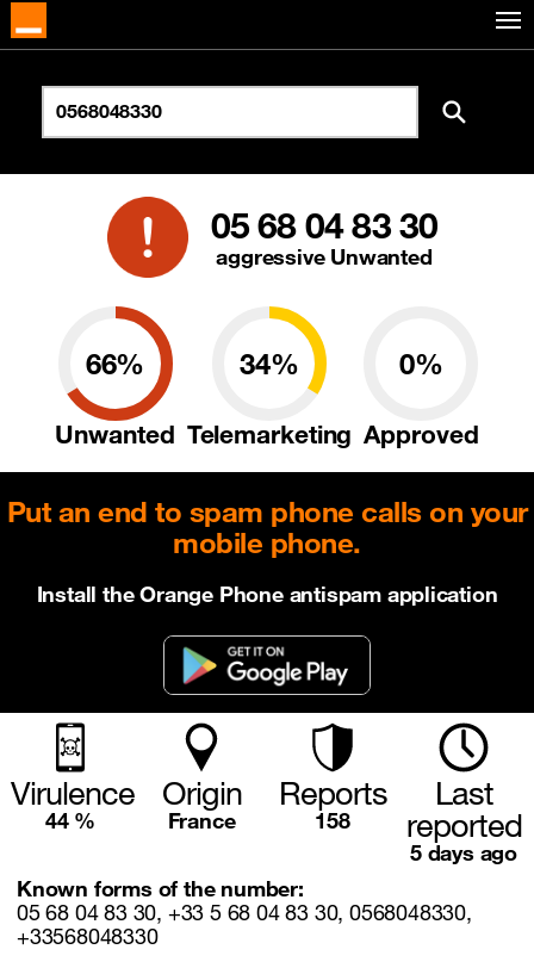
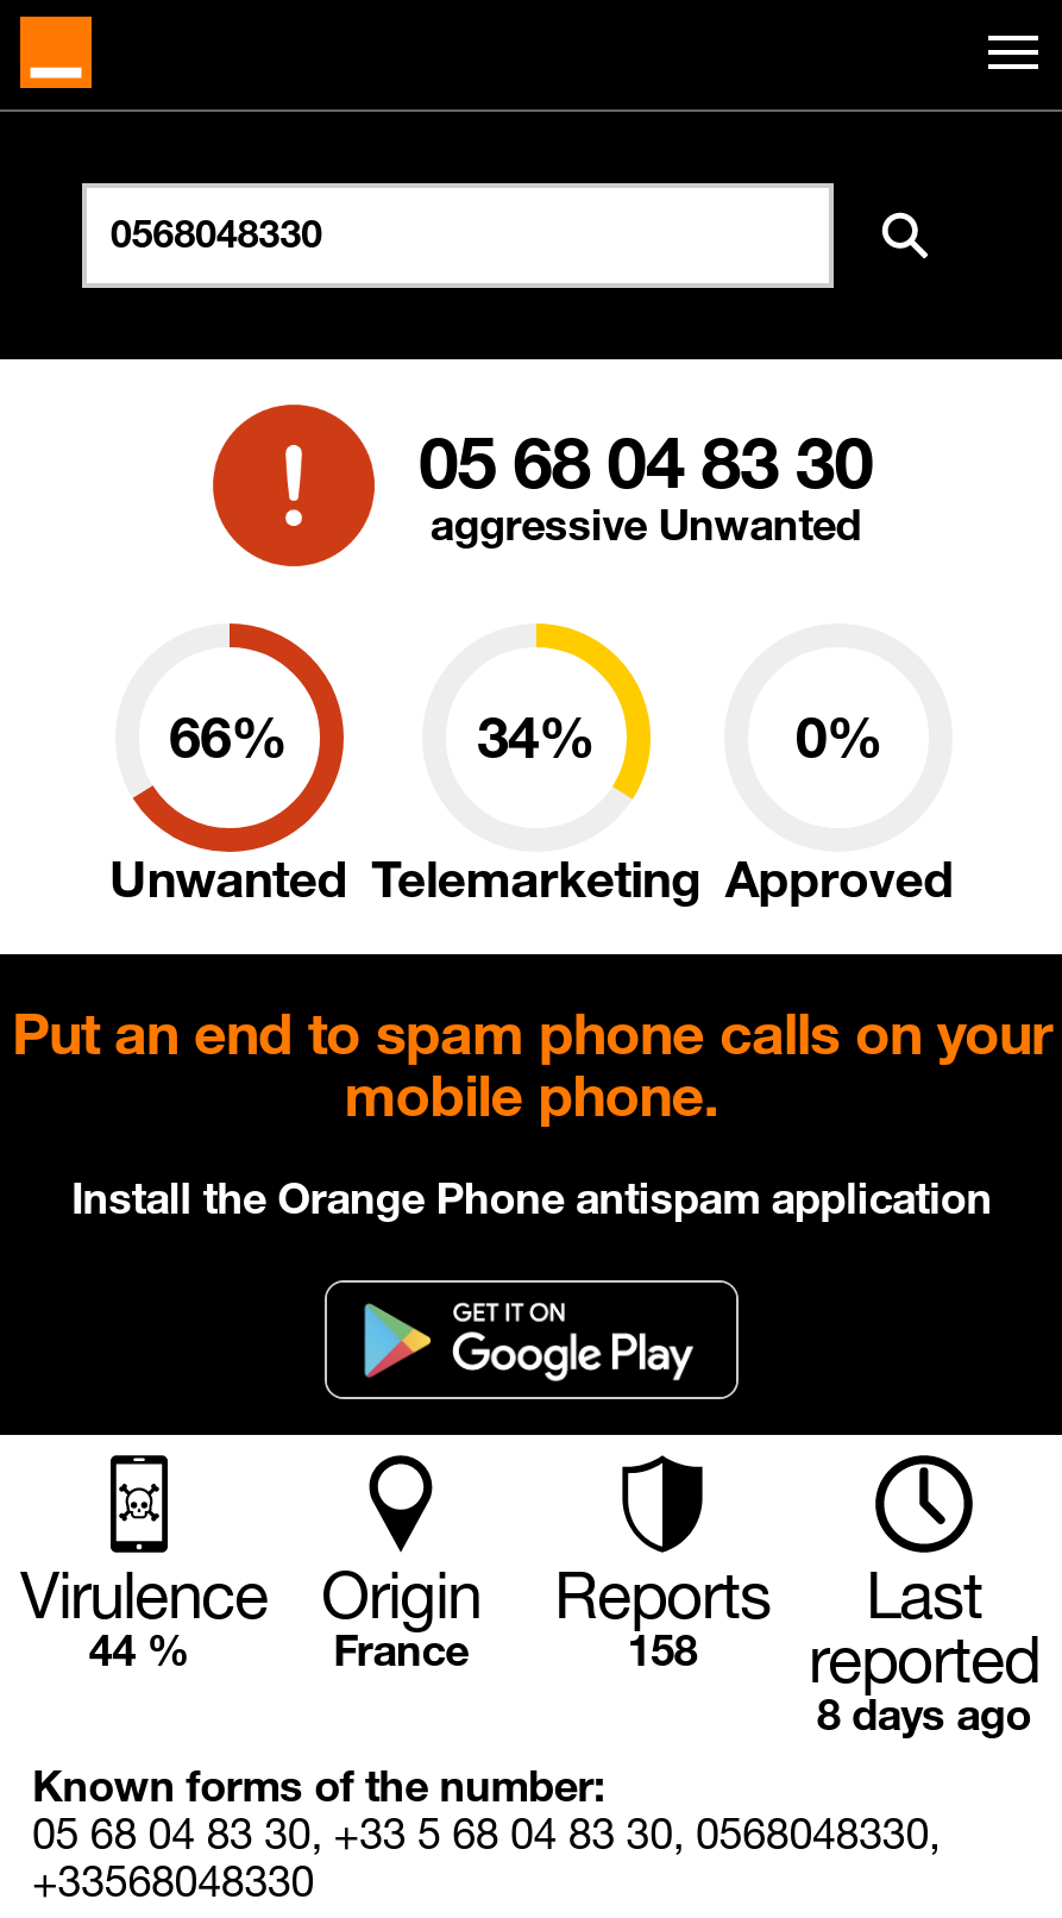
- 5 days ago
+ 8 days ago
